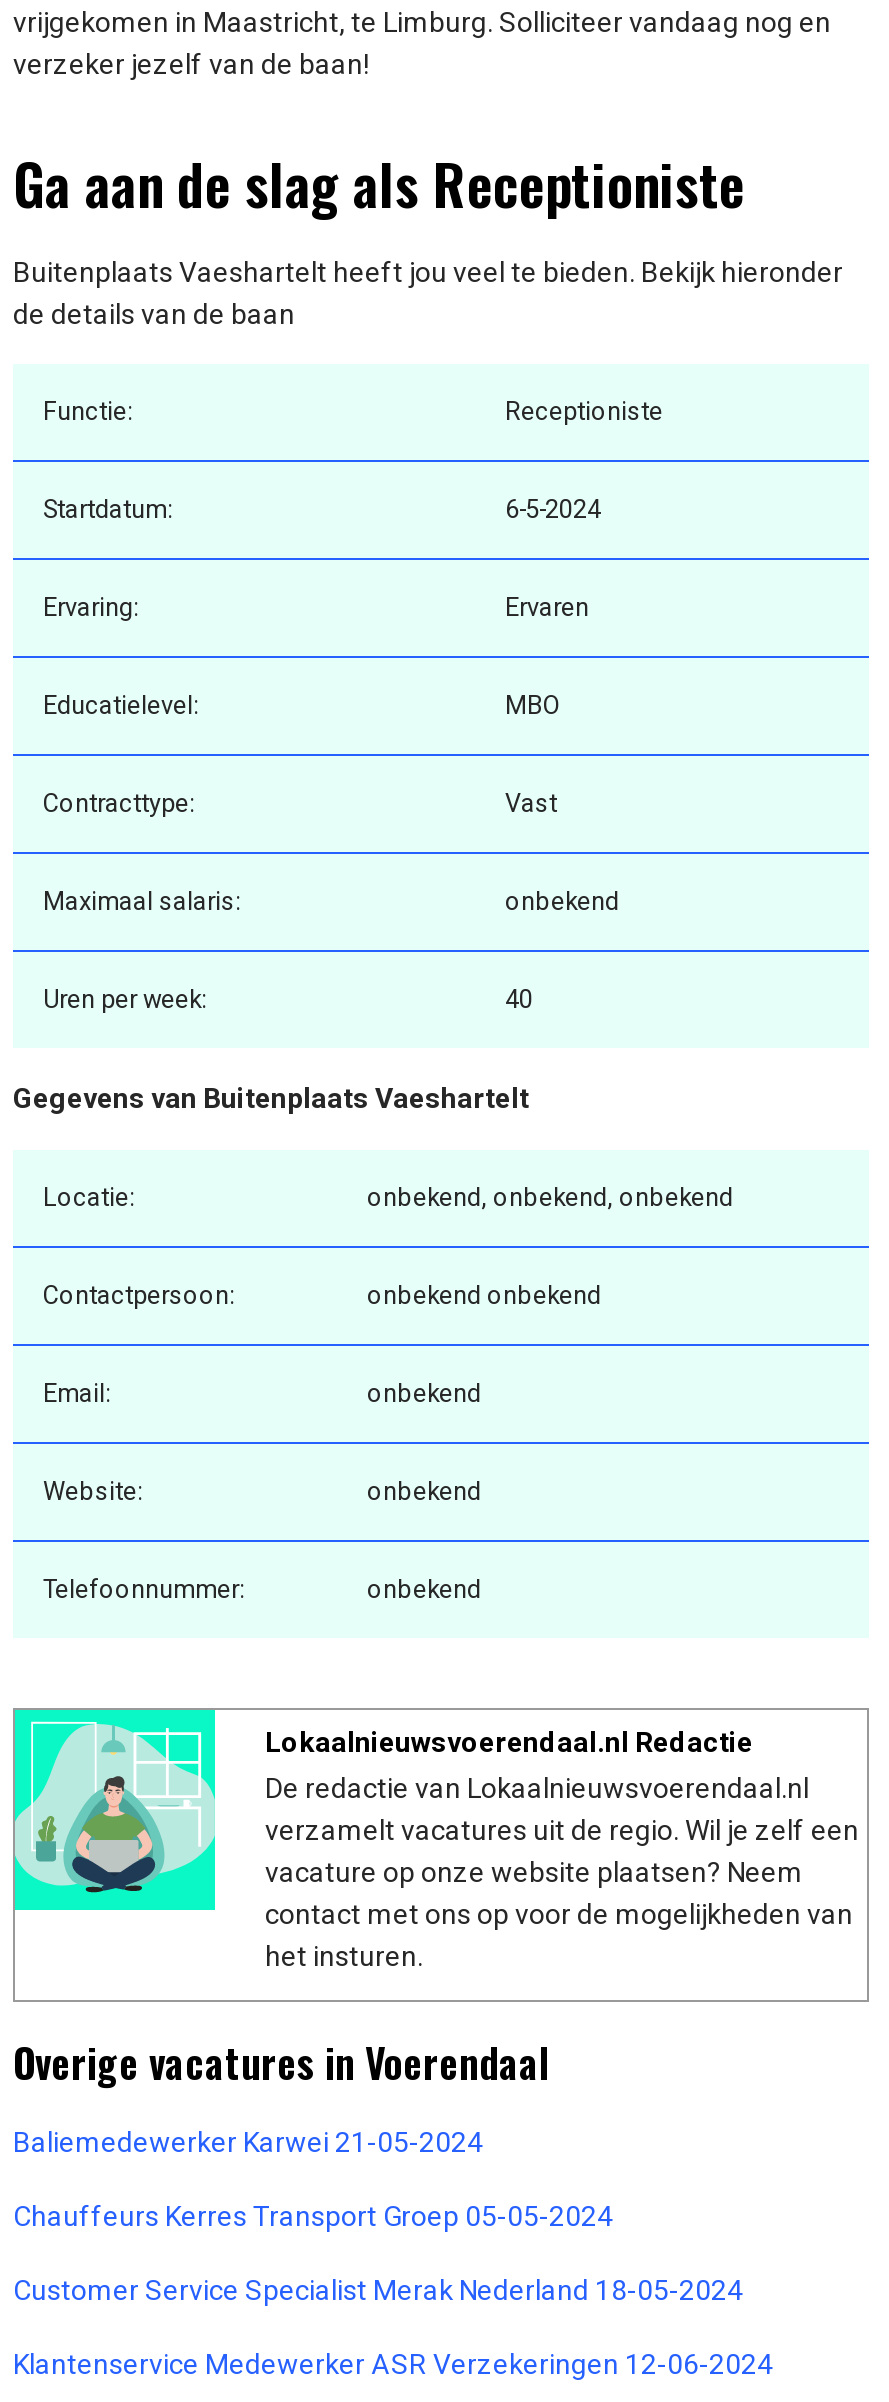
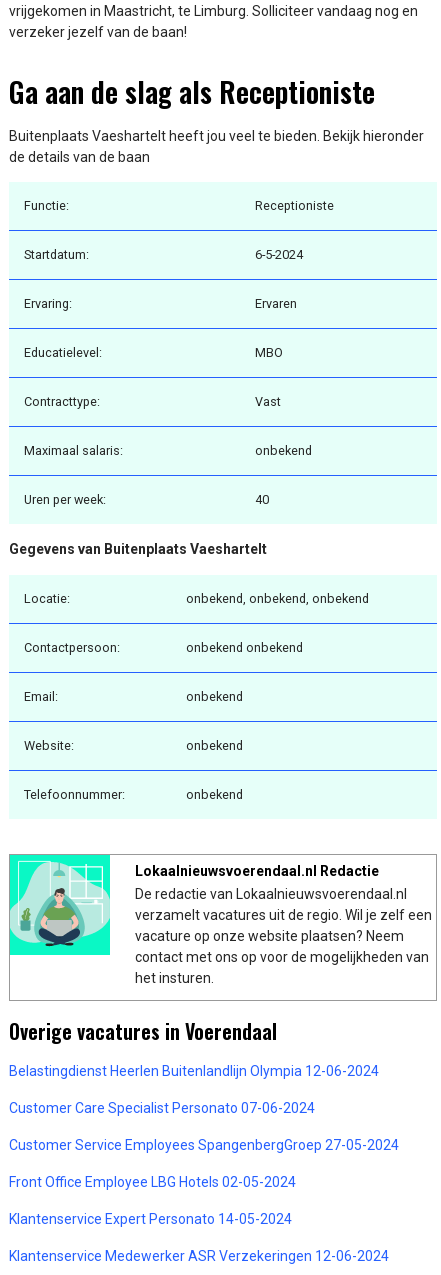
- Baliemedewerker Karwei 21-05-2024
- Chauffeurs Kerres Transport Groep 05-05-2024
- Customer Service Specialist Merak Nederland 18-05-2024
+ Belastingdienst Heerlen Buitenlandlijn Olympia 12-06-2024
+ Customer Care Specialist Personato 07-06-2024
+ Customer Service Employees SpangenbergGroep 27-05-2024
+ Front Office Employee LBG Hotels 02-05-2024
+ Klantenservice Expert Personato 14-05-2024
